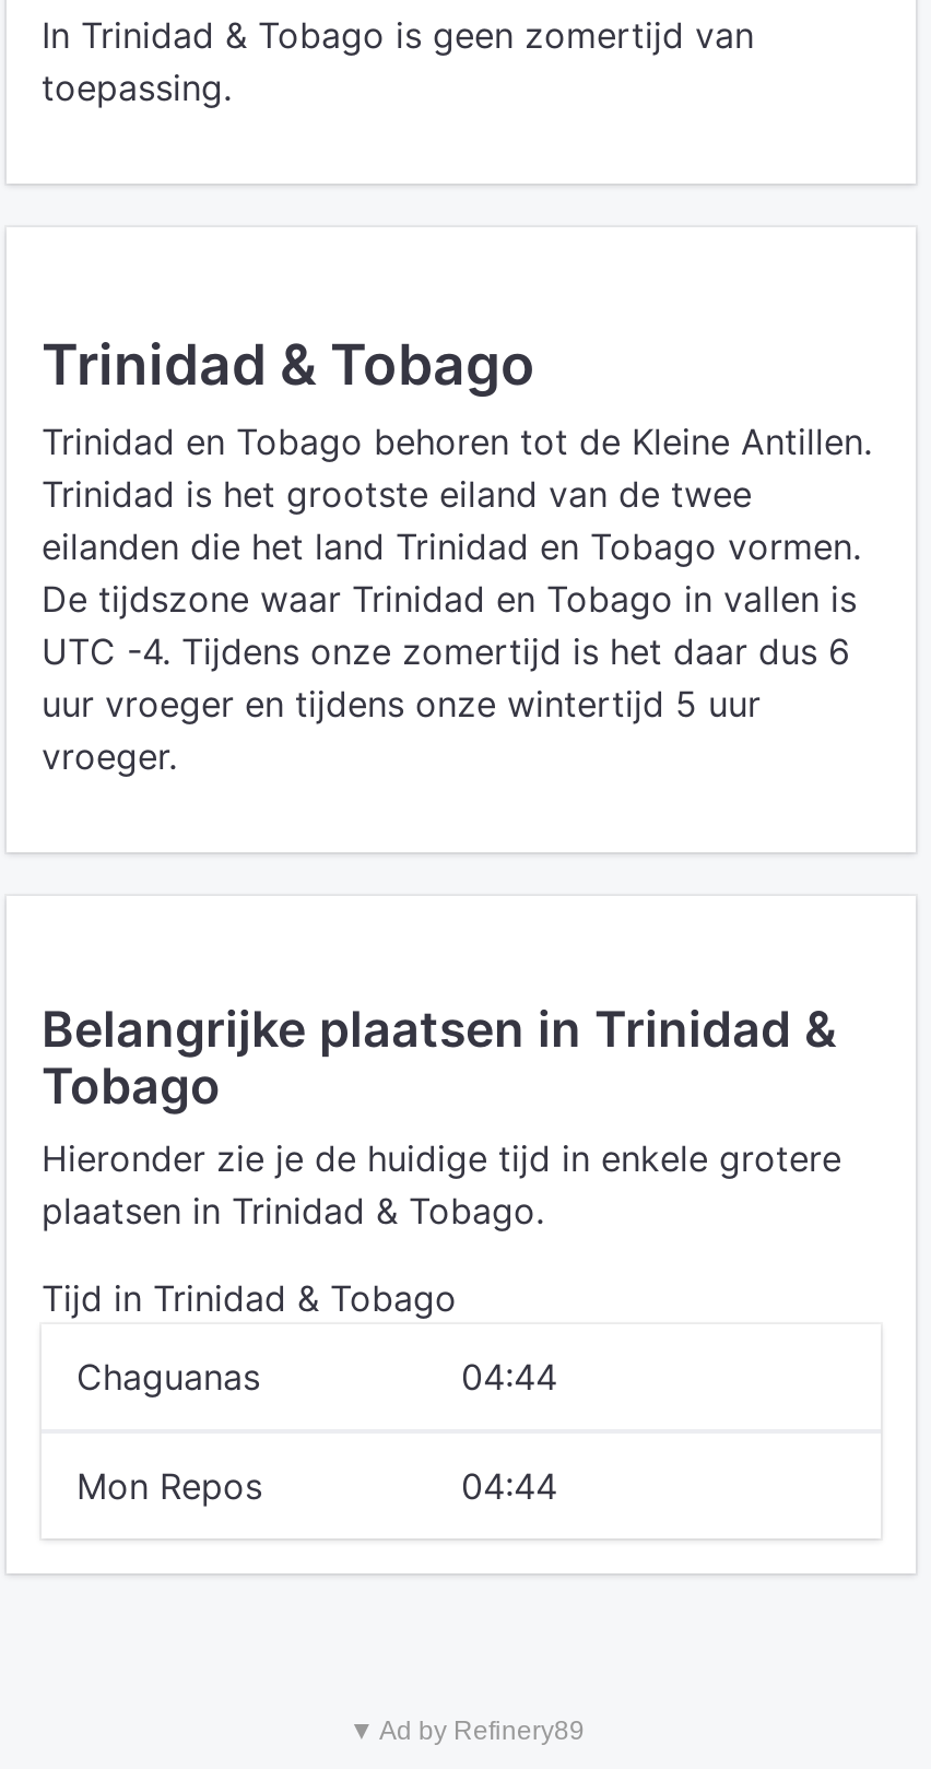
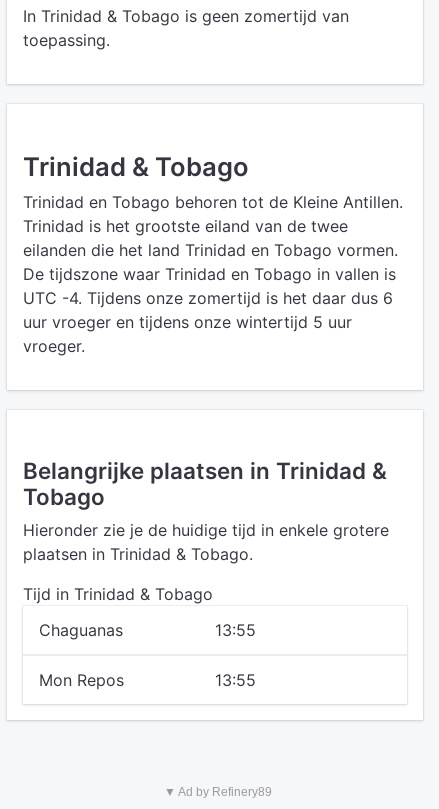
- 04:44
+ 13:55

- 04:44
+ 13:55
